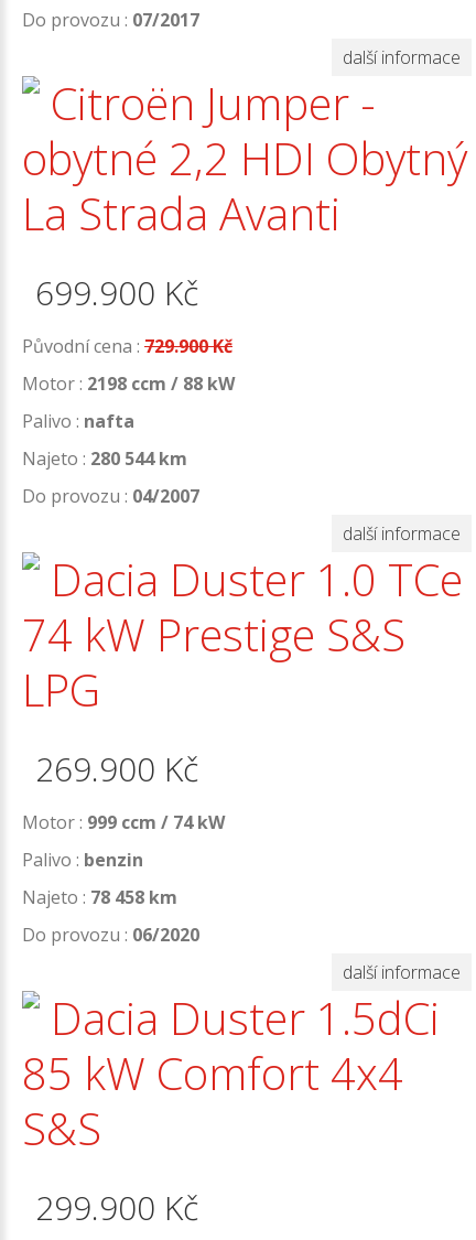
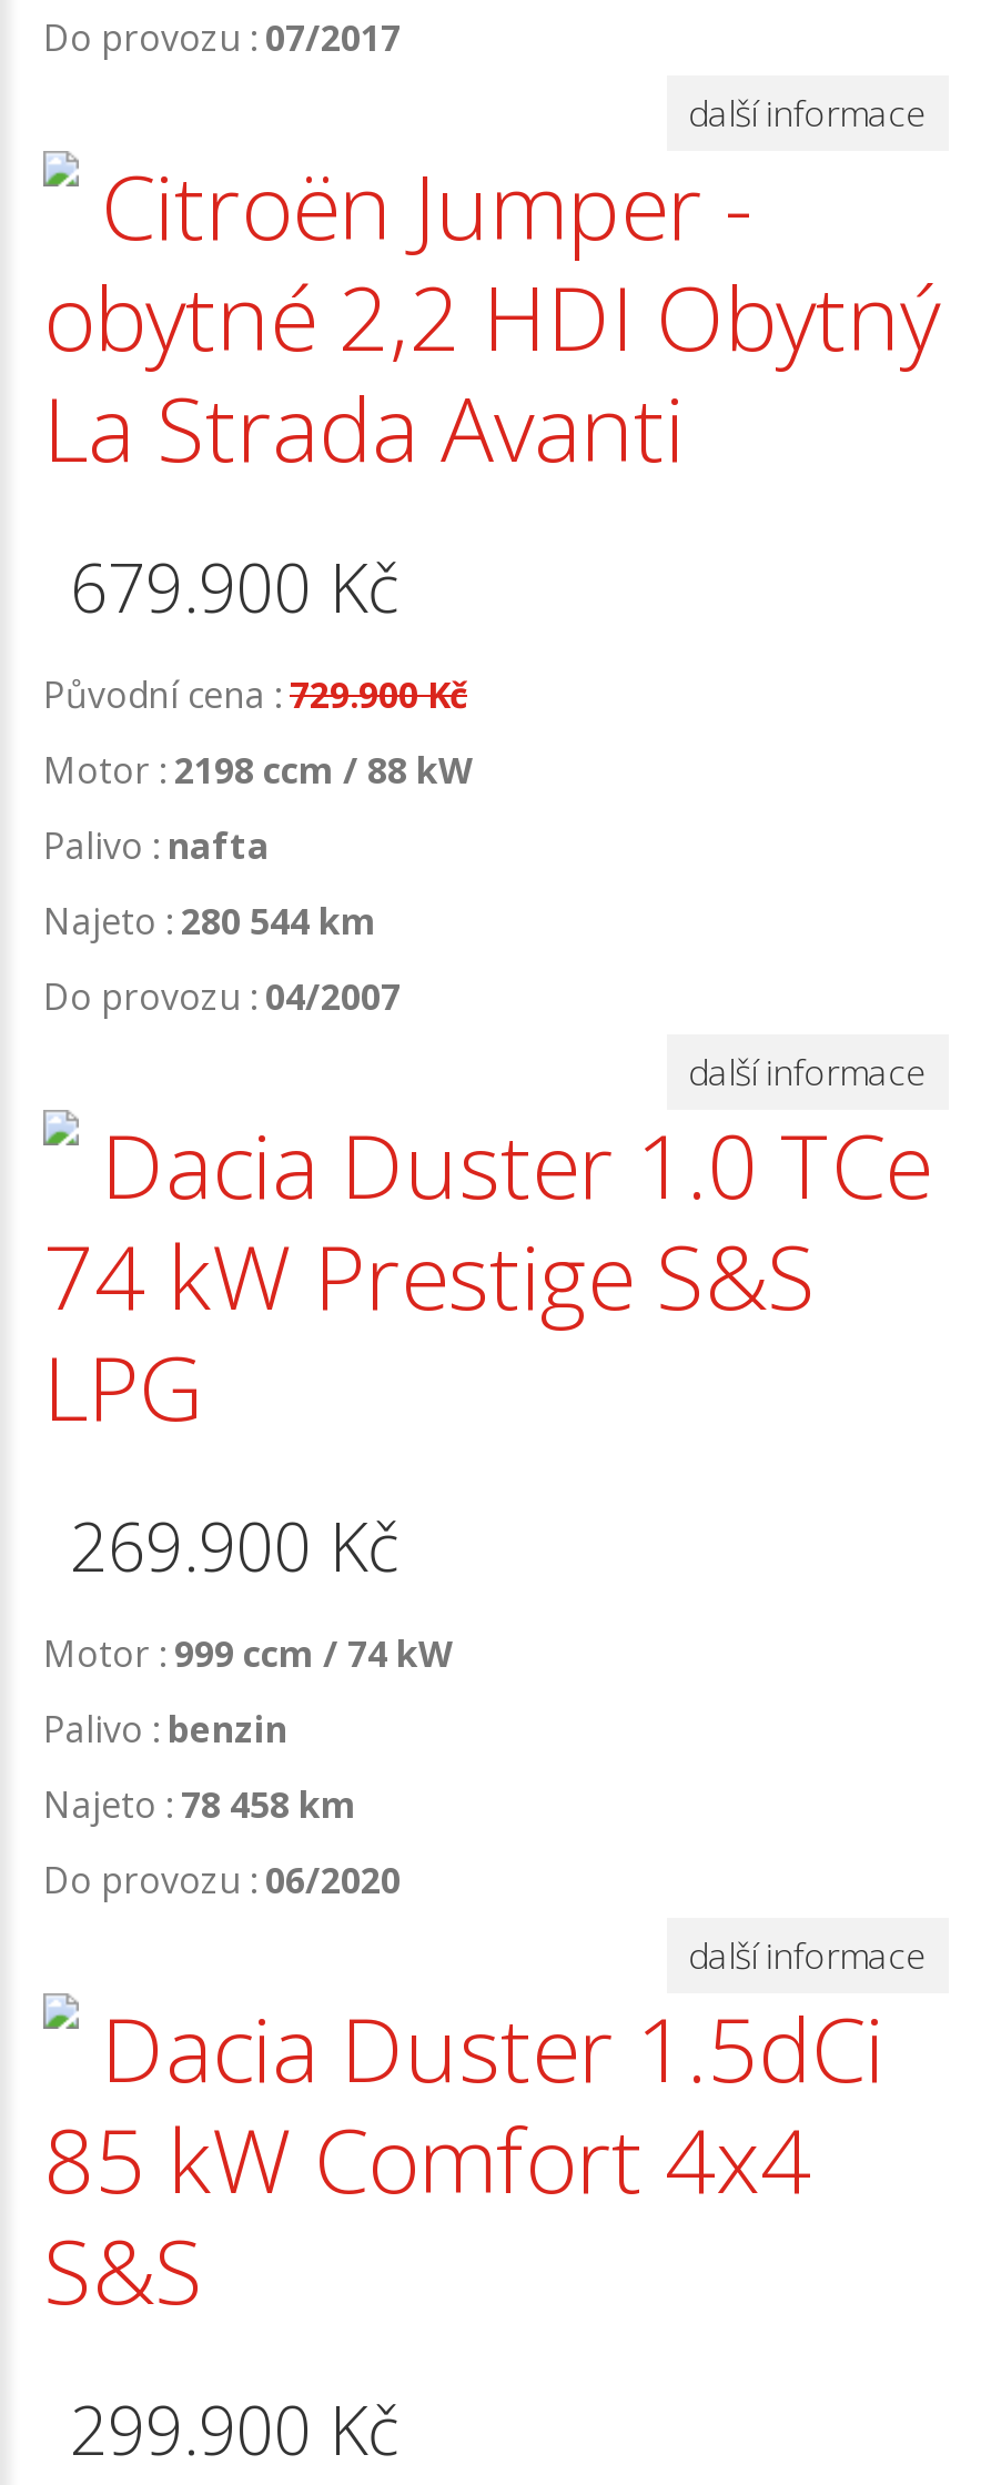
- 699.900 Kč
+ 679.900 Kč
